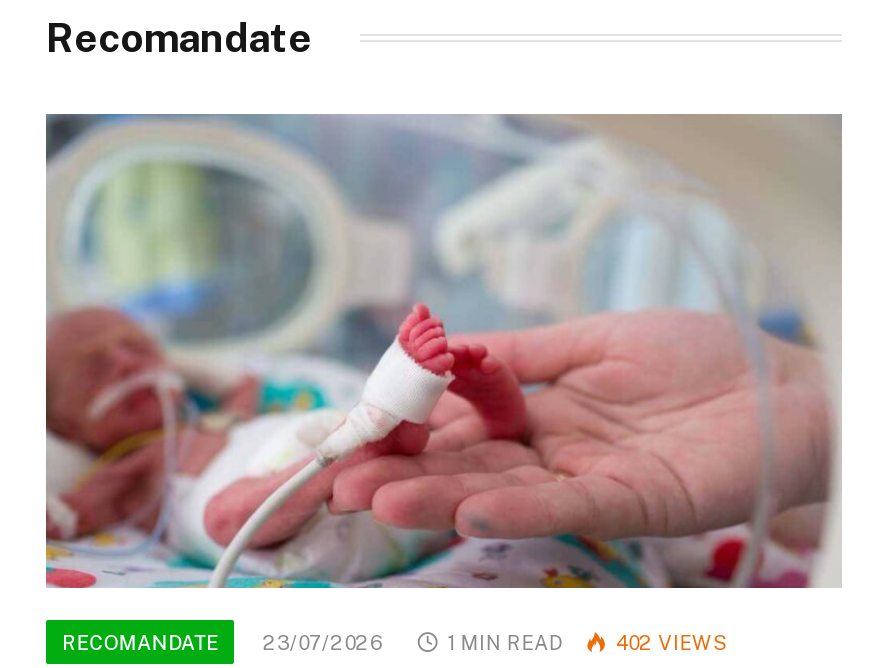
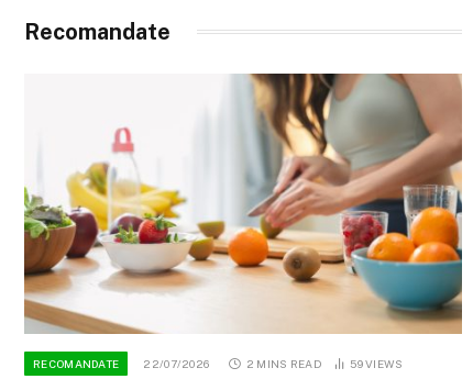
- [image]
- 23/07/2026
- 1 MIN READ
- 402 VIEWS
+ [image]
+ 22/07/2026
+ 2 MINS READ
+ 59 VIEWS
